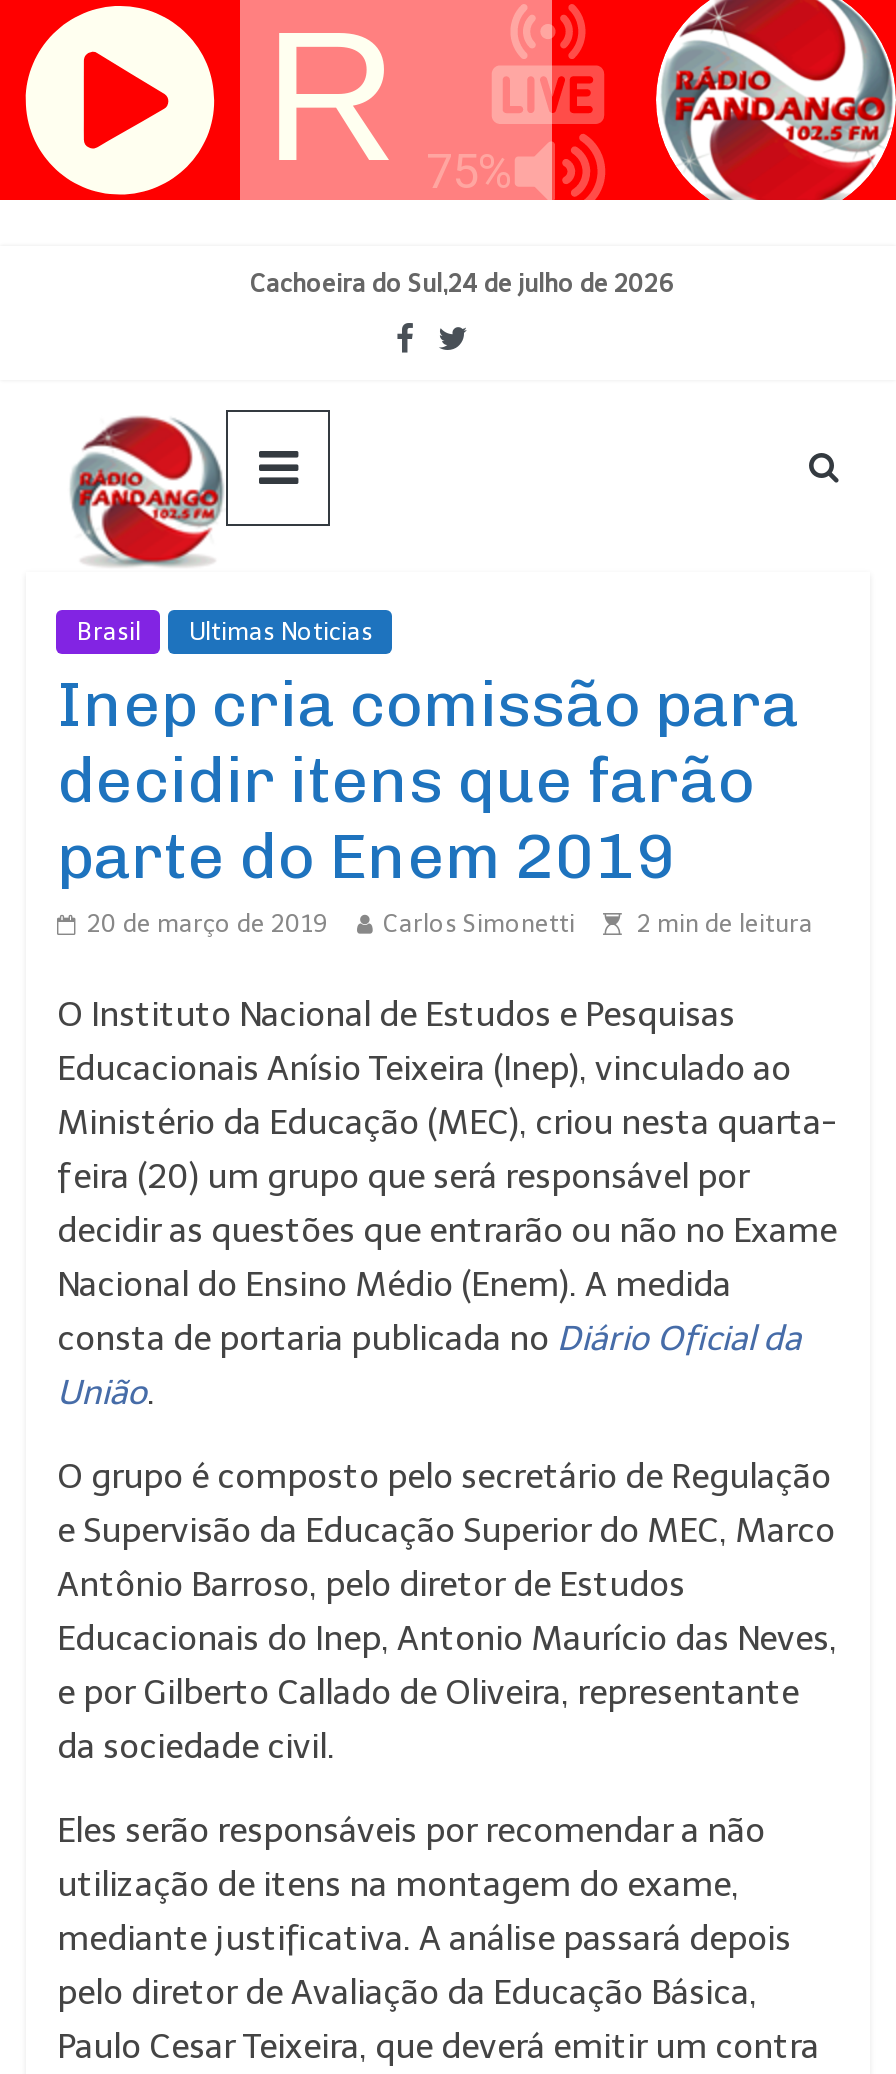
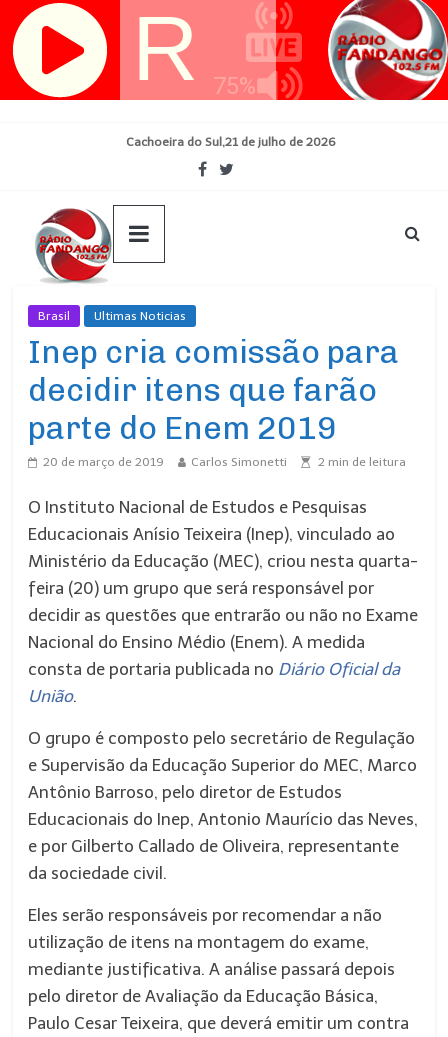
- Cachoeira do Sul,24 de julho de 2026
+ Cachoeira do Sul,21 de julho de 2026
